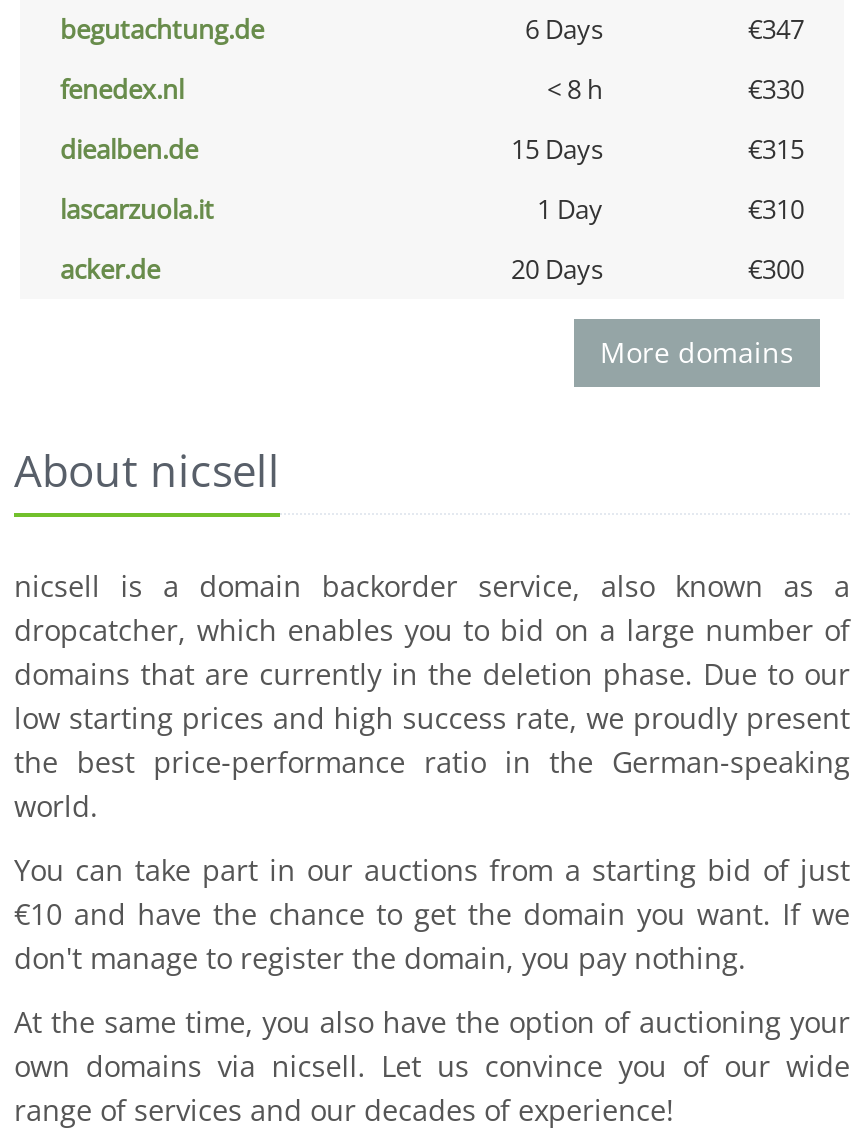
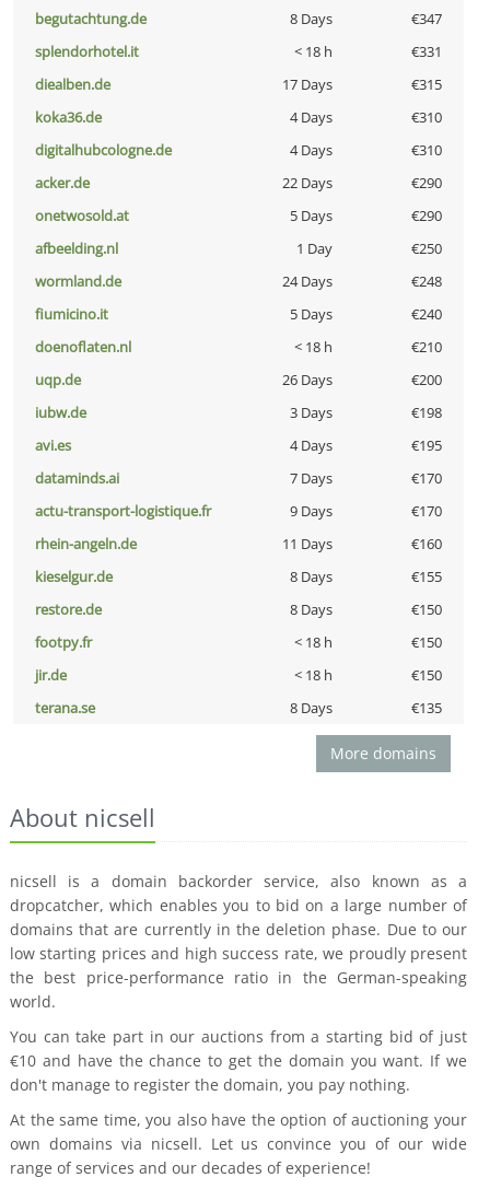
- 6 Days
+ 8 Days

- fenedex.nl
- < 8 h
- €330
+ splendorhotel.it
+ < 18 h
+ €331

- 15 Days
+ 17 Days

- lascarzuola.it
- 1 Day
+ koka36.de
+ 4 Days
+ €310
+ digitalhubcologne.de
+ 4 Days

- 20 Days
- €300
+ 22 Days
+ €290
+ onetwosold.at
+ 5 Days
+ €290
+ afbeelding.nl
+ 1 Day
+ €250
+ wormland.de
+ 24 Days
+ €248
+ fiumicino.it
+ 5 Days
+ €240
+ doenoflaten.nl
+ < 18 h
+ €210
+ uqp.de
+ 26 Days
+ €200
+ iubw.de
+ 3 Days
+ €198
+ avi.es
+ 4 Days
+ €195
+ dataminds.ai
+ 7 Days
+ €170
+ actu-transport-logistique.fr
+ 9 Days
+ €170
+ rhein-angeln.de
+ 11 Days
+ €160
+ kieselgur.de
+ 8 Days
+ €155
+ restore.de
+ 8 Days
+ €150
+ footpy.fr
+ < 18 h
+ €150
+ jir.de
+ < 18 h
+ €150
+ terana.se
+ 8 Days
+ €135
